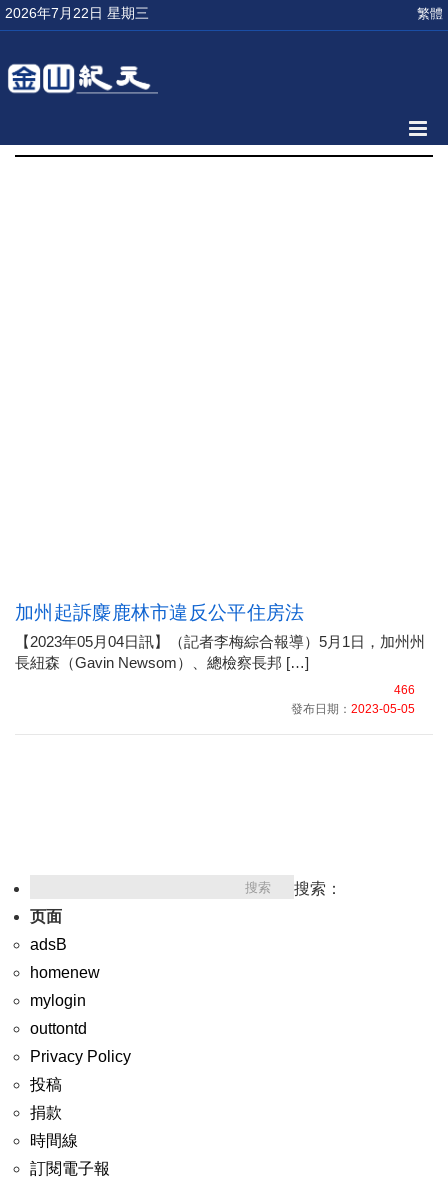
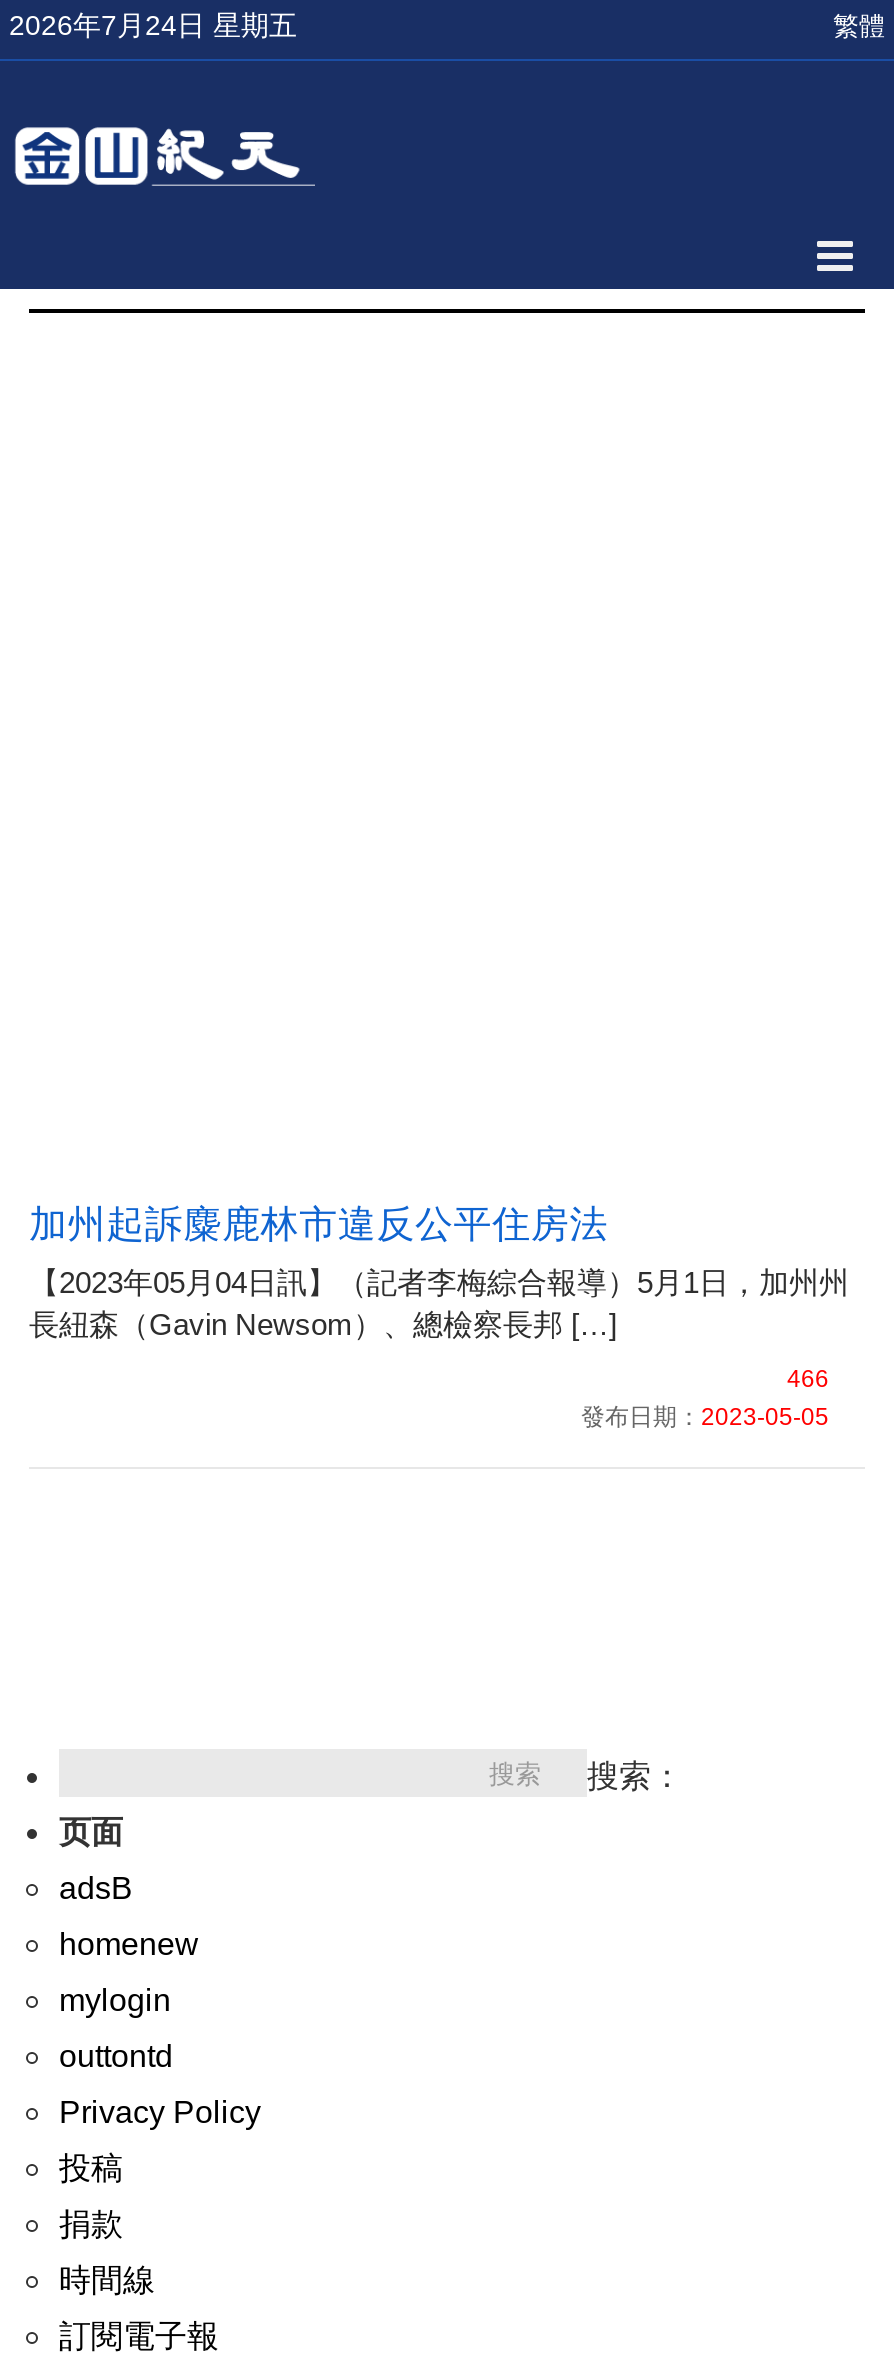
- 2026年7月22日 星期三
+ 2026年7月24日 星期五
